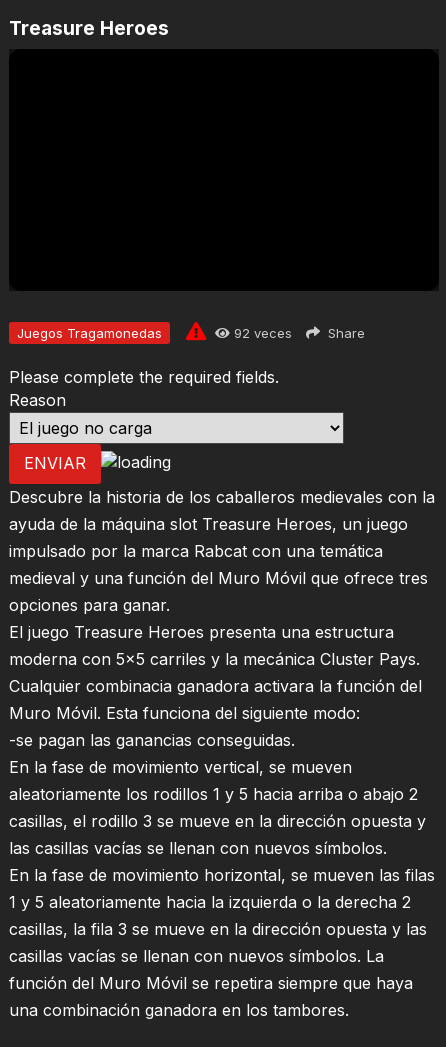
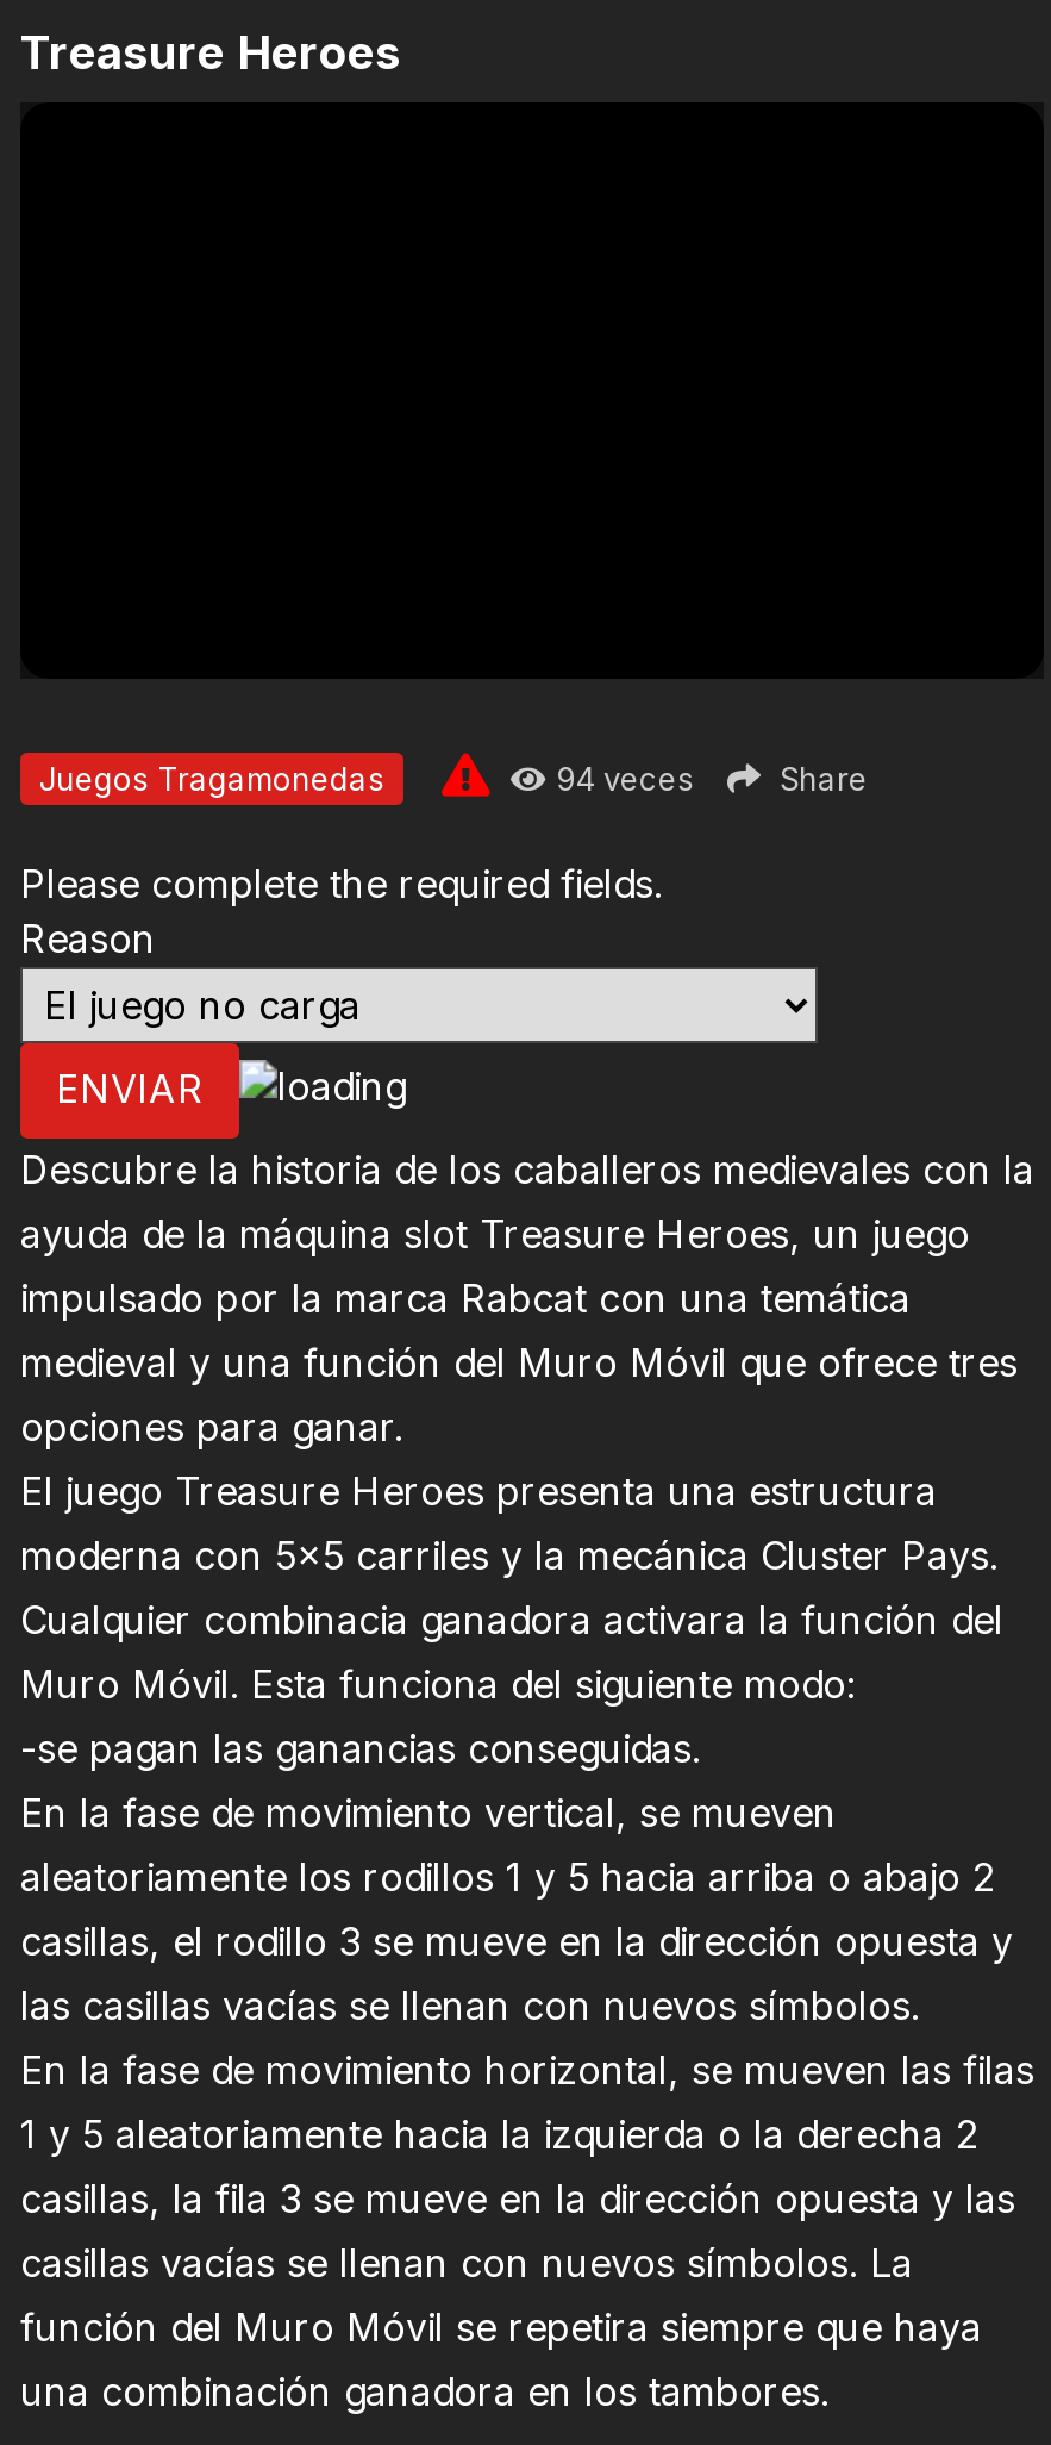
- 92 veces Share
+ 94 veces Share
